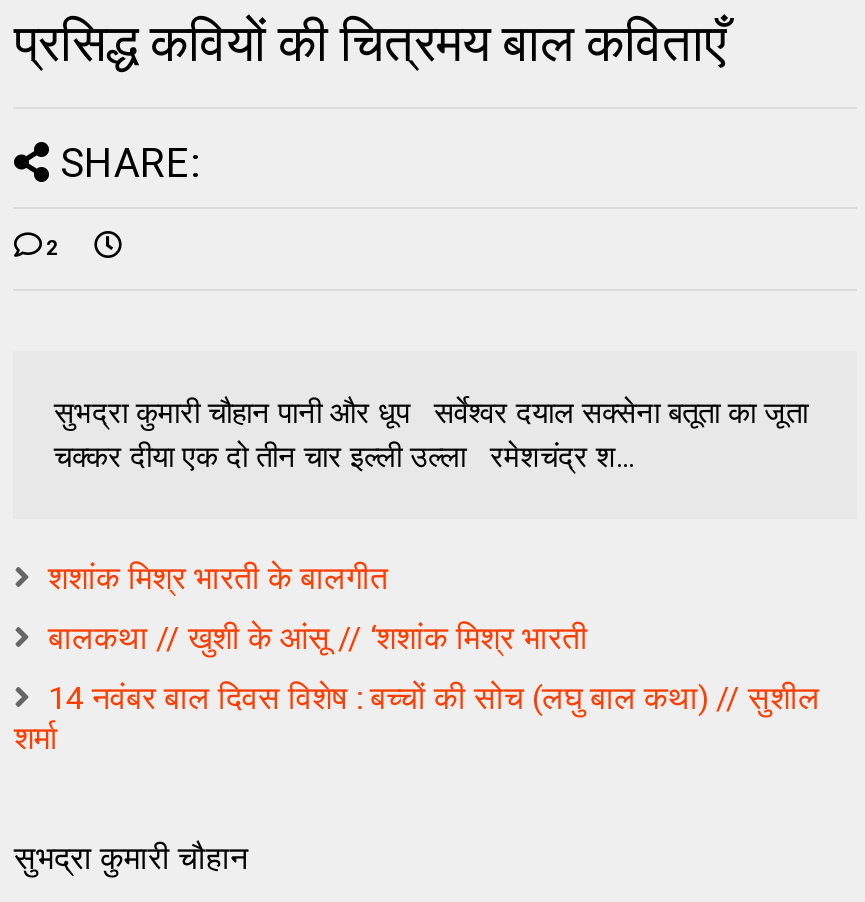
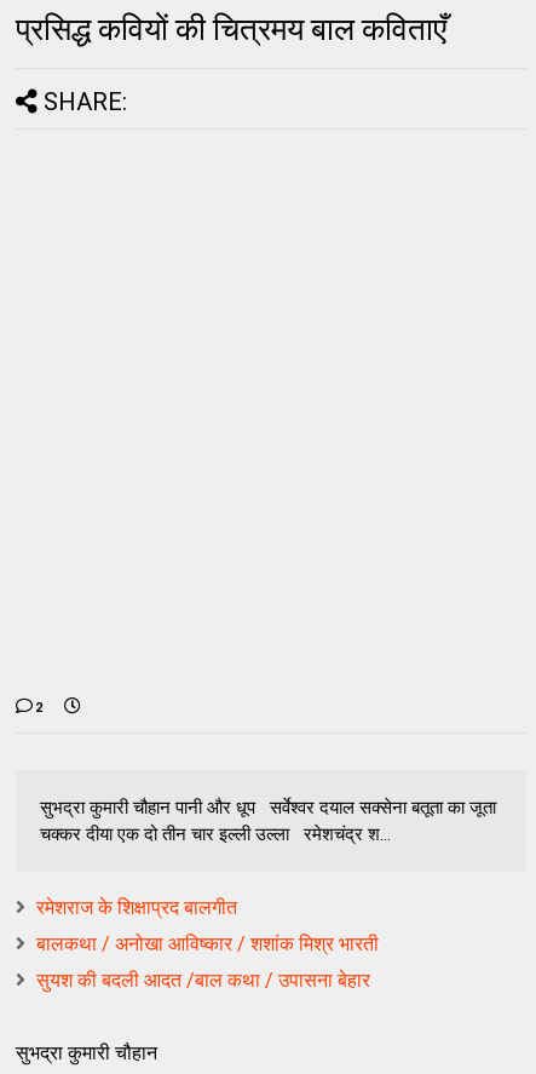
moved down: 2 | सुभद्रा कुमारी चौहान पानी और धूप सर्वेश्वर दयाल सक्सेना बतूता का जूता | चक्कर दीया एक दो तीन चार इल्ली उल्ला रमेशचंद्र श...

- शशांक मिश्र भारती के बालगीत
+ रमेशराज के शिक्षाप्रद बालगीत

- बालकथा // खुशी के आंसू // ‘शशांक मिश्र भारती
+ बालकथा / अनोखा आविष्‍कार / शशांक मिश्र भारती

- 14 नवंबर बाल दिवस विशेष : बच्चों की सोच (लघु बाल कथा) // सुशील
- शर्मा
+ सुयश की बदली आदत /बाल कथा / उपासना बेहार
